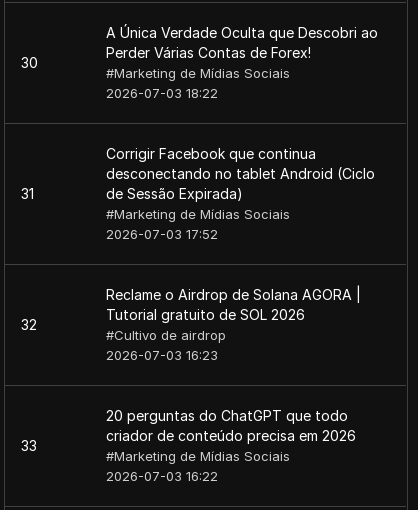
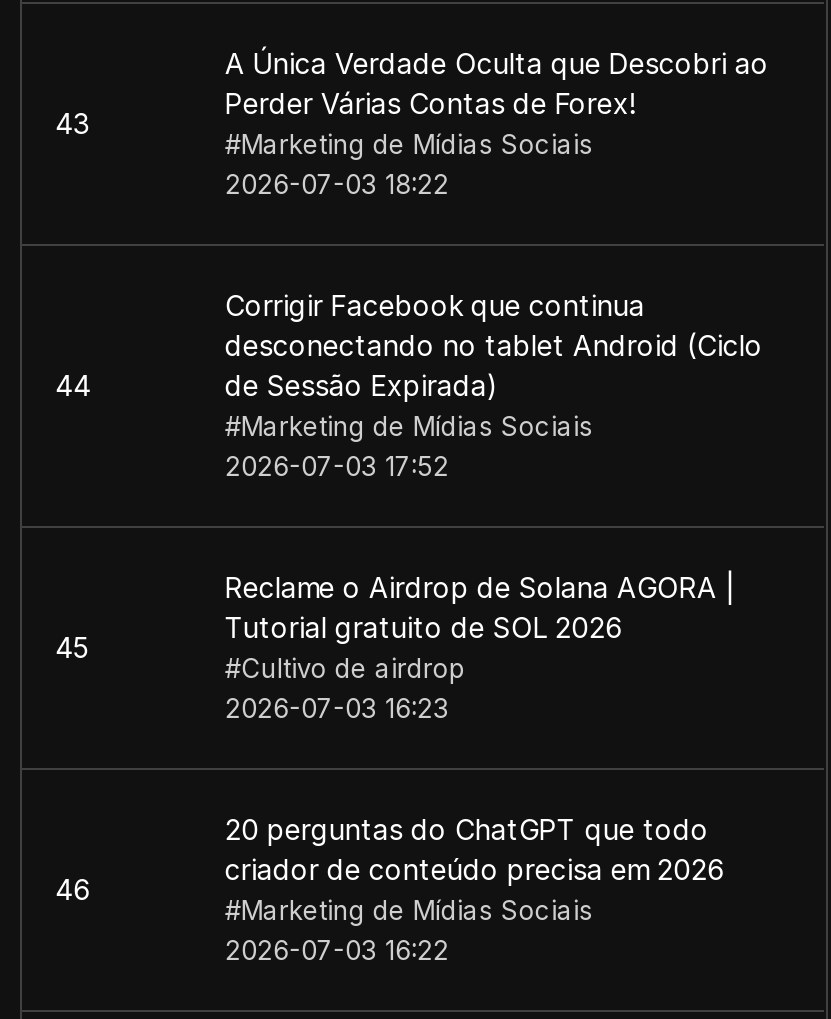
- 30
+ 43

- 31
+ 44

- 32
+ 45

- 33
+ 46
